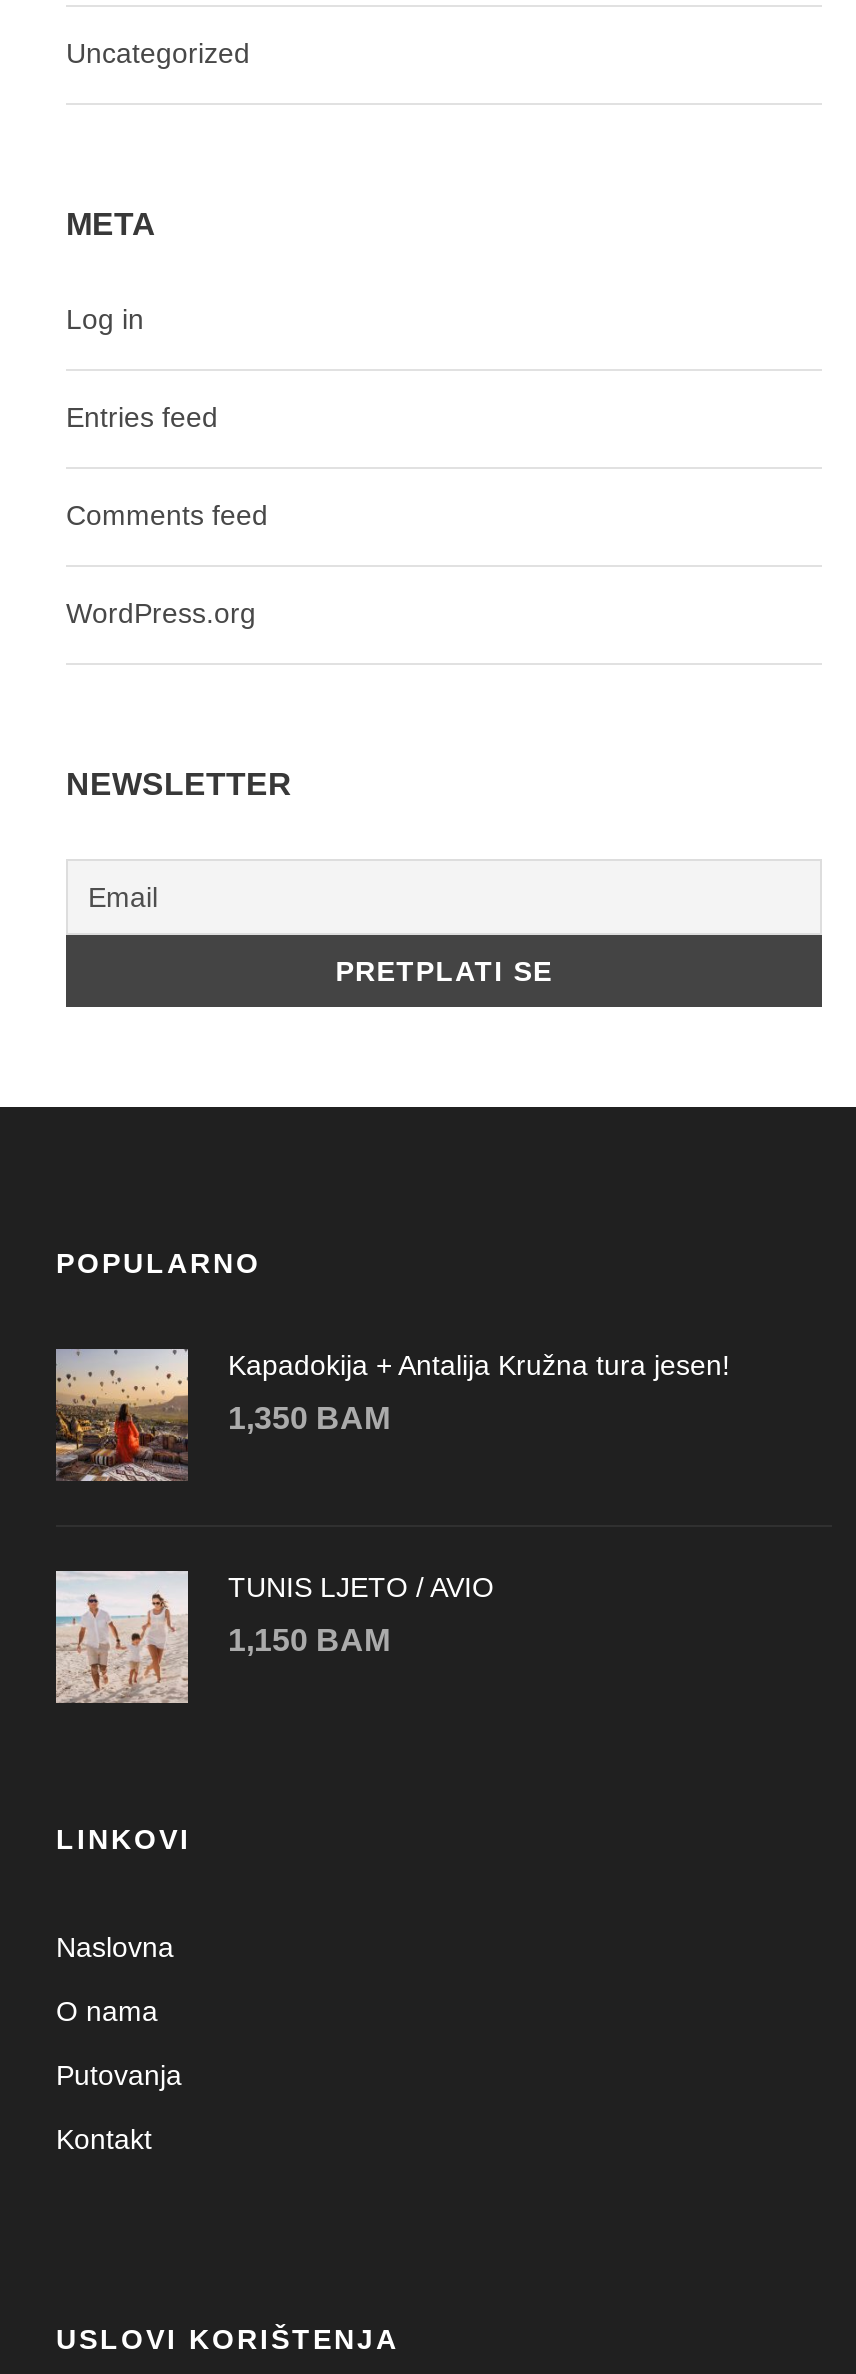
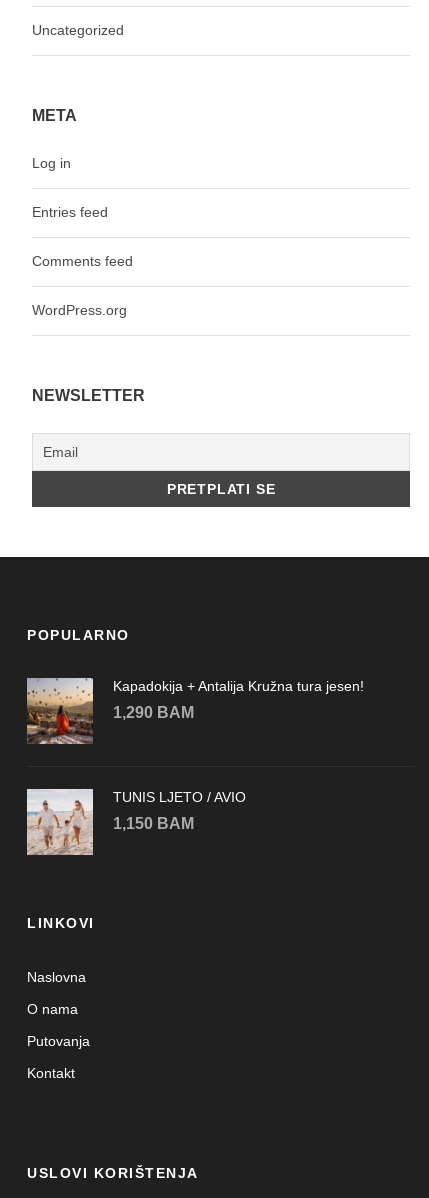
- 1,350 BAM
+ 1,290 BAM
